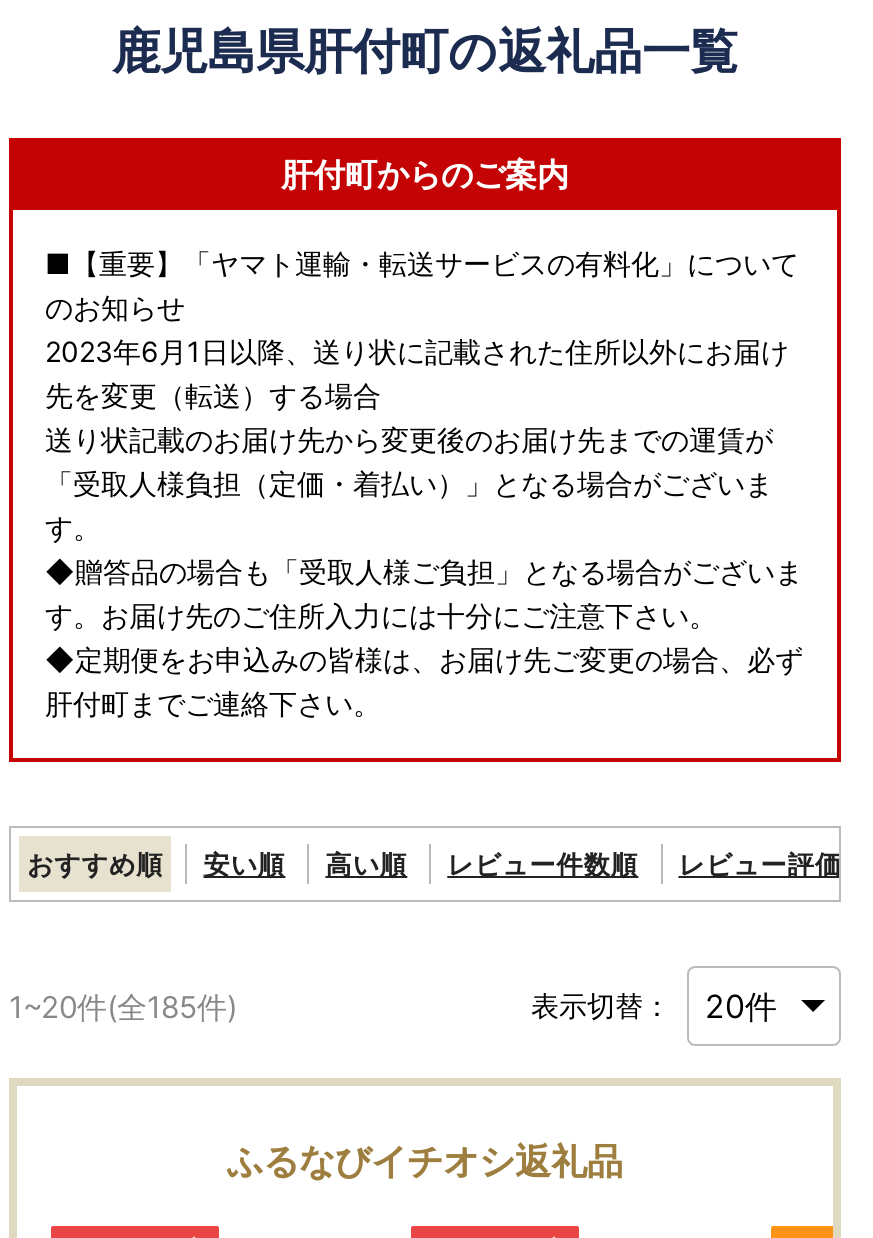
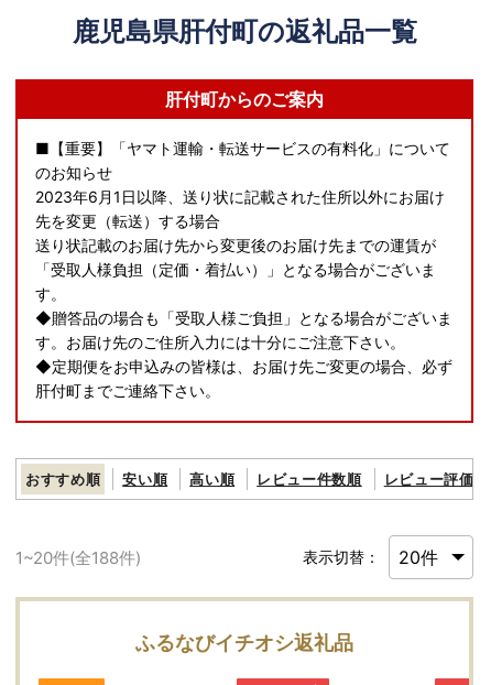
- 1~20件(全185件)
+ 1~20件(全188件)
